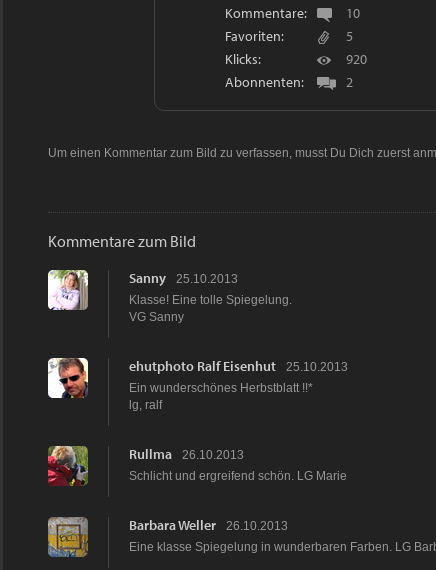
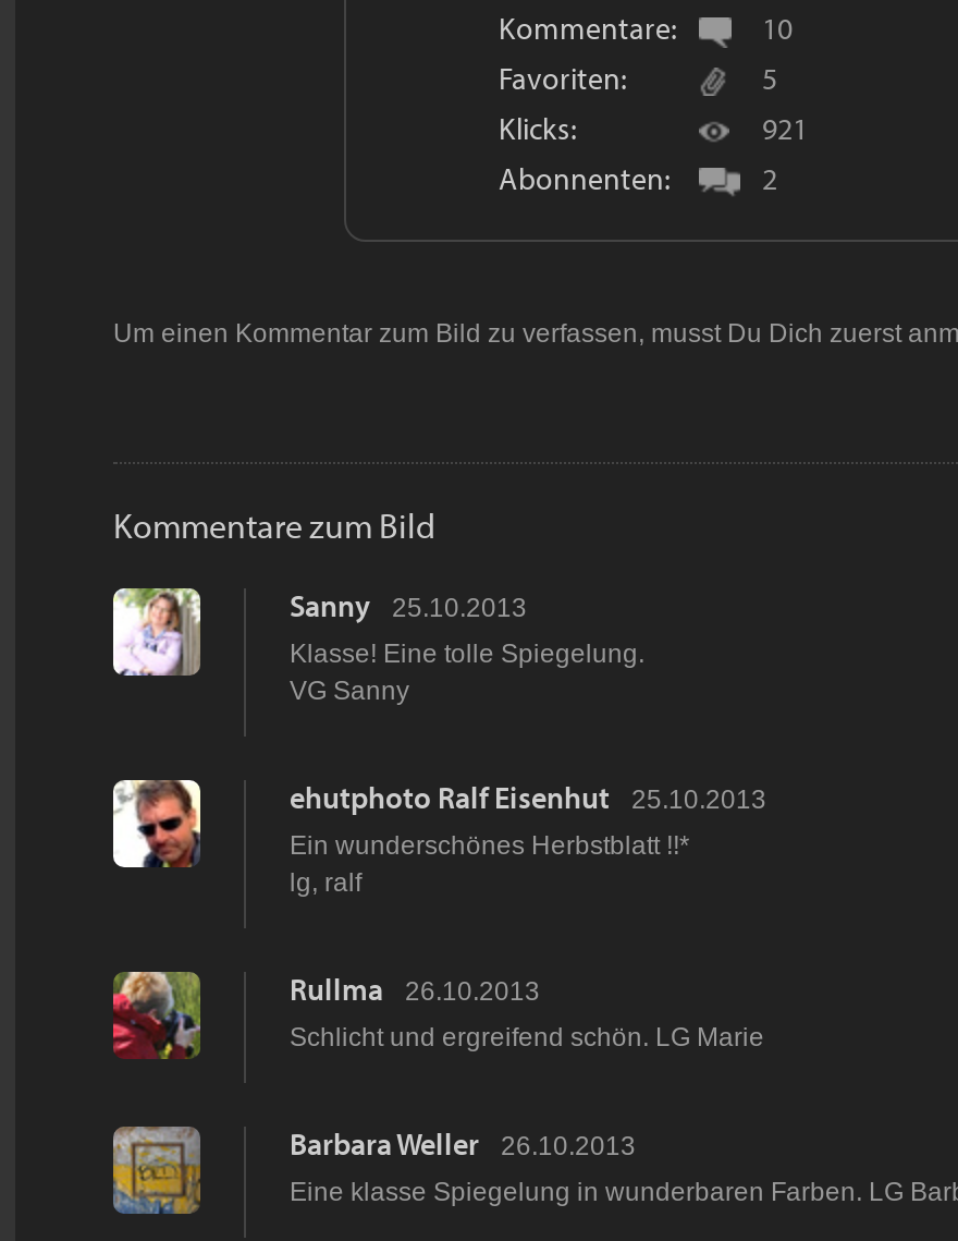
- 920
+ 921
